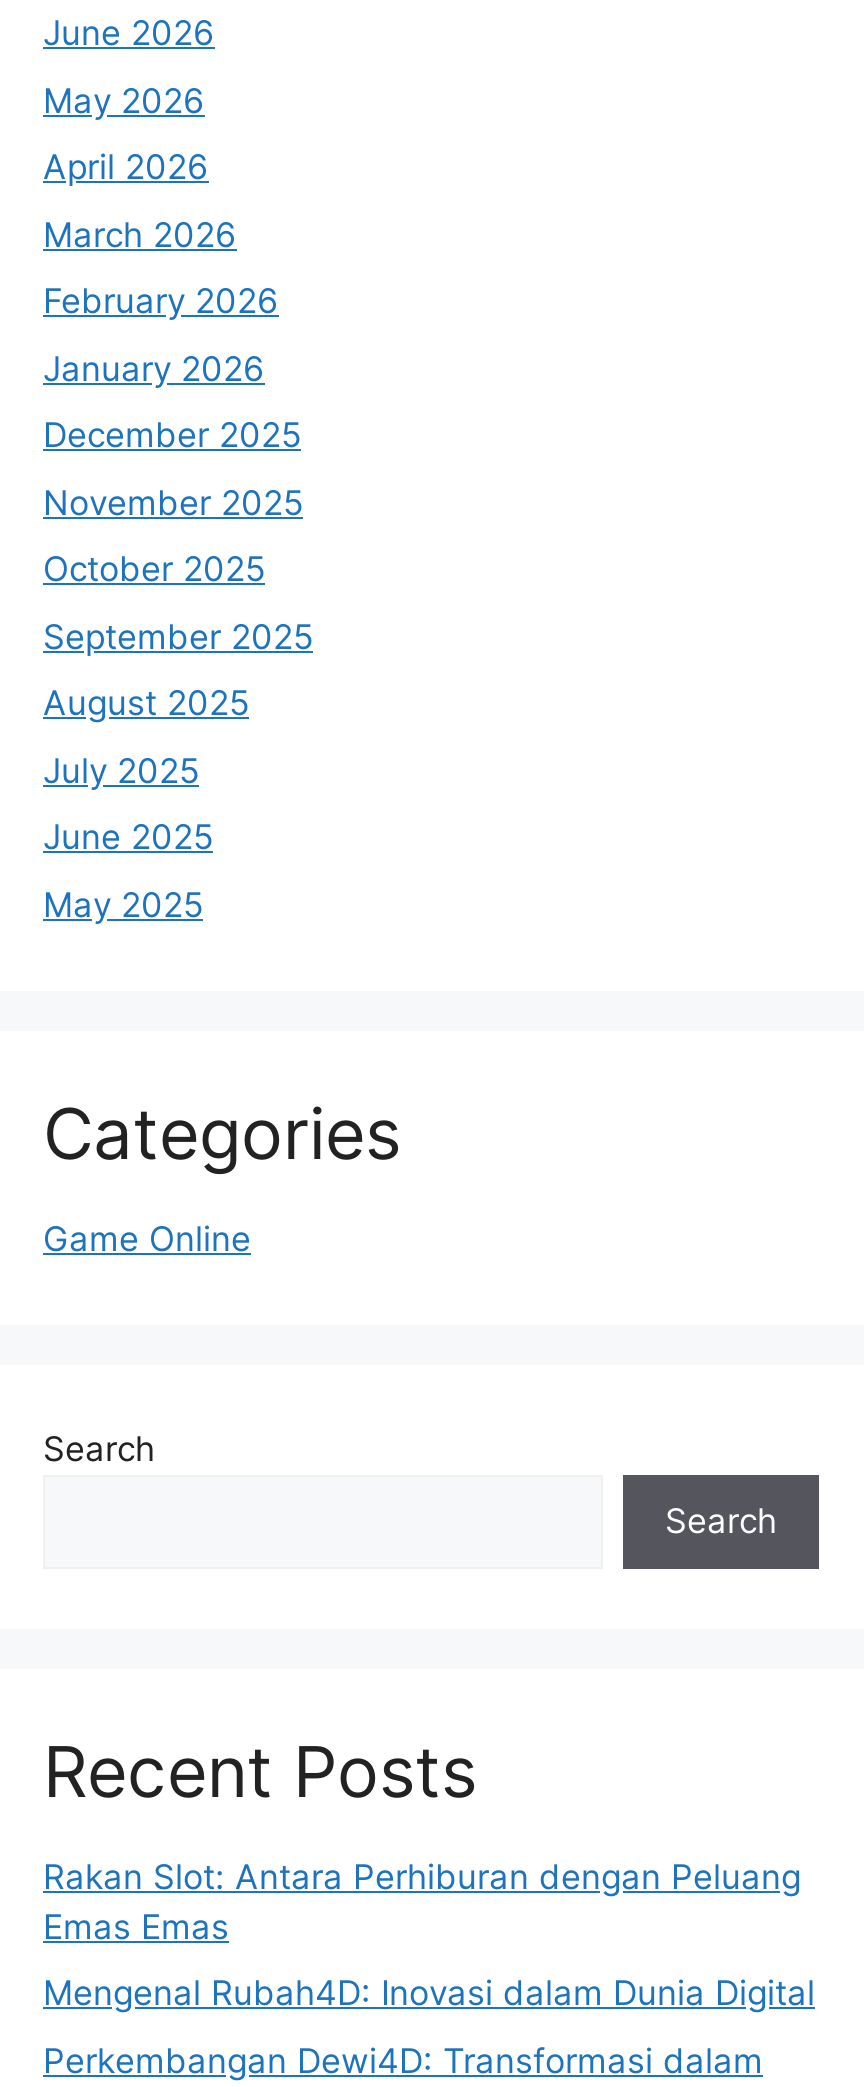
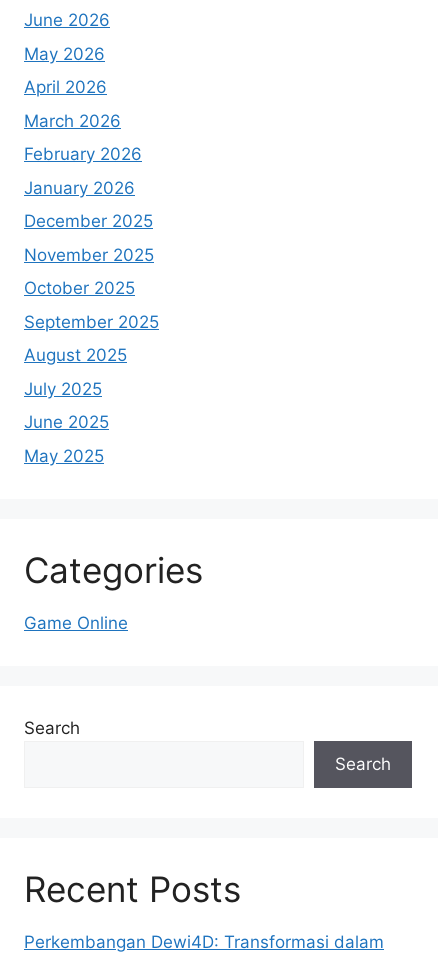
- Rakan Slot: Antara Perhiburan dengan Peluang
- Emas Emas
- Mengenal Rubah4D: Inovasi dalam Dunia Digital
